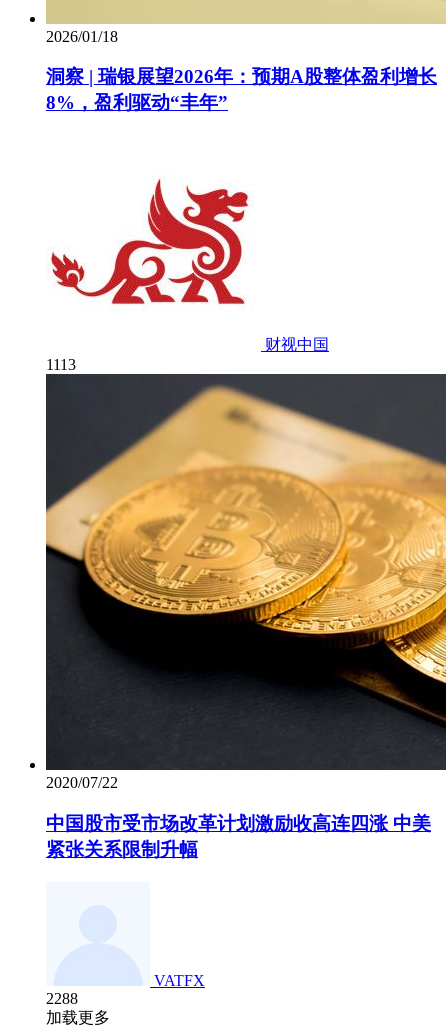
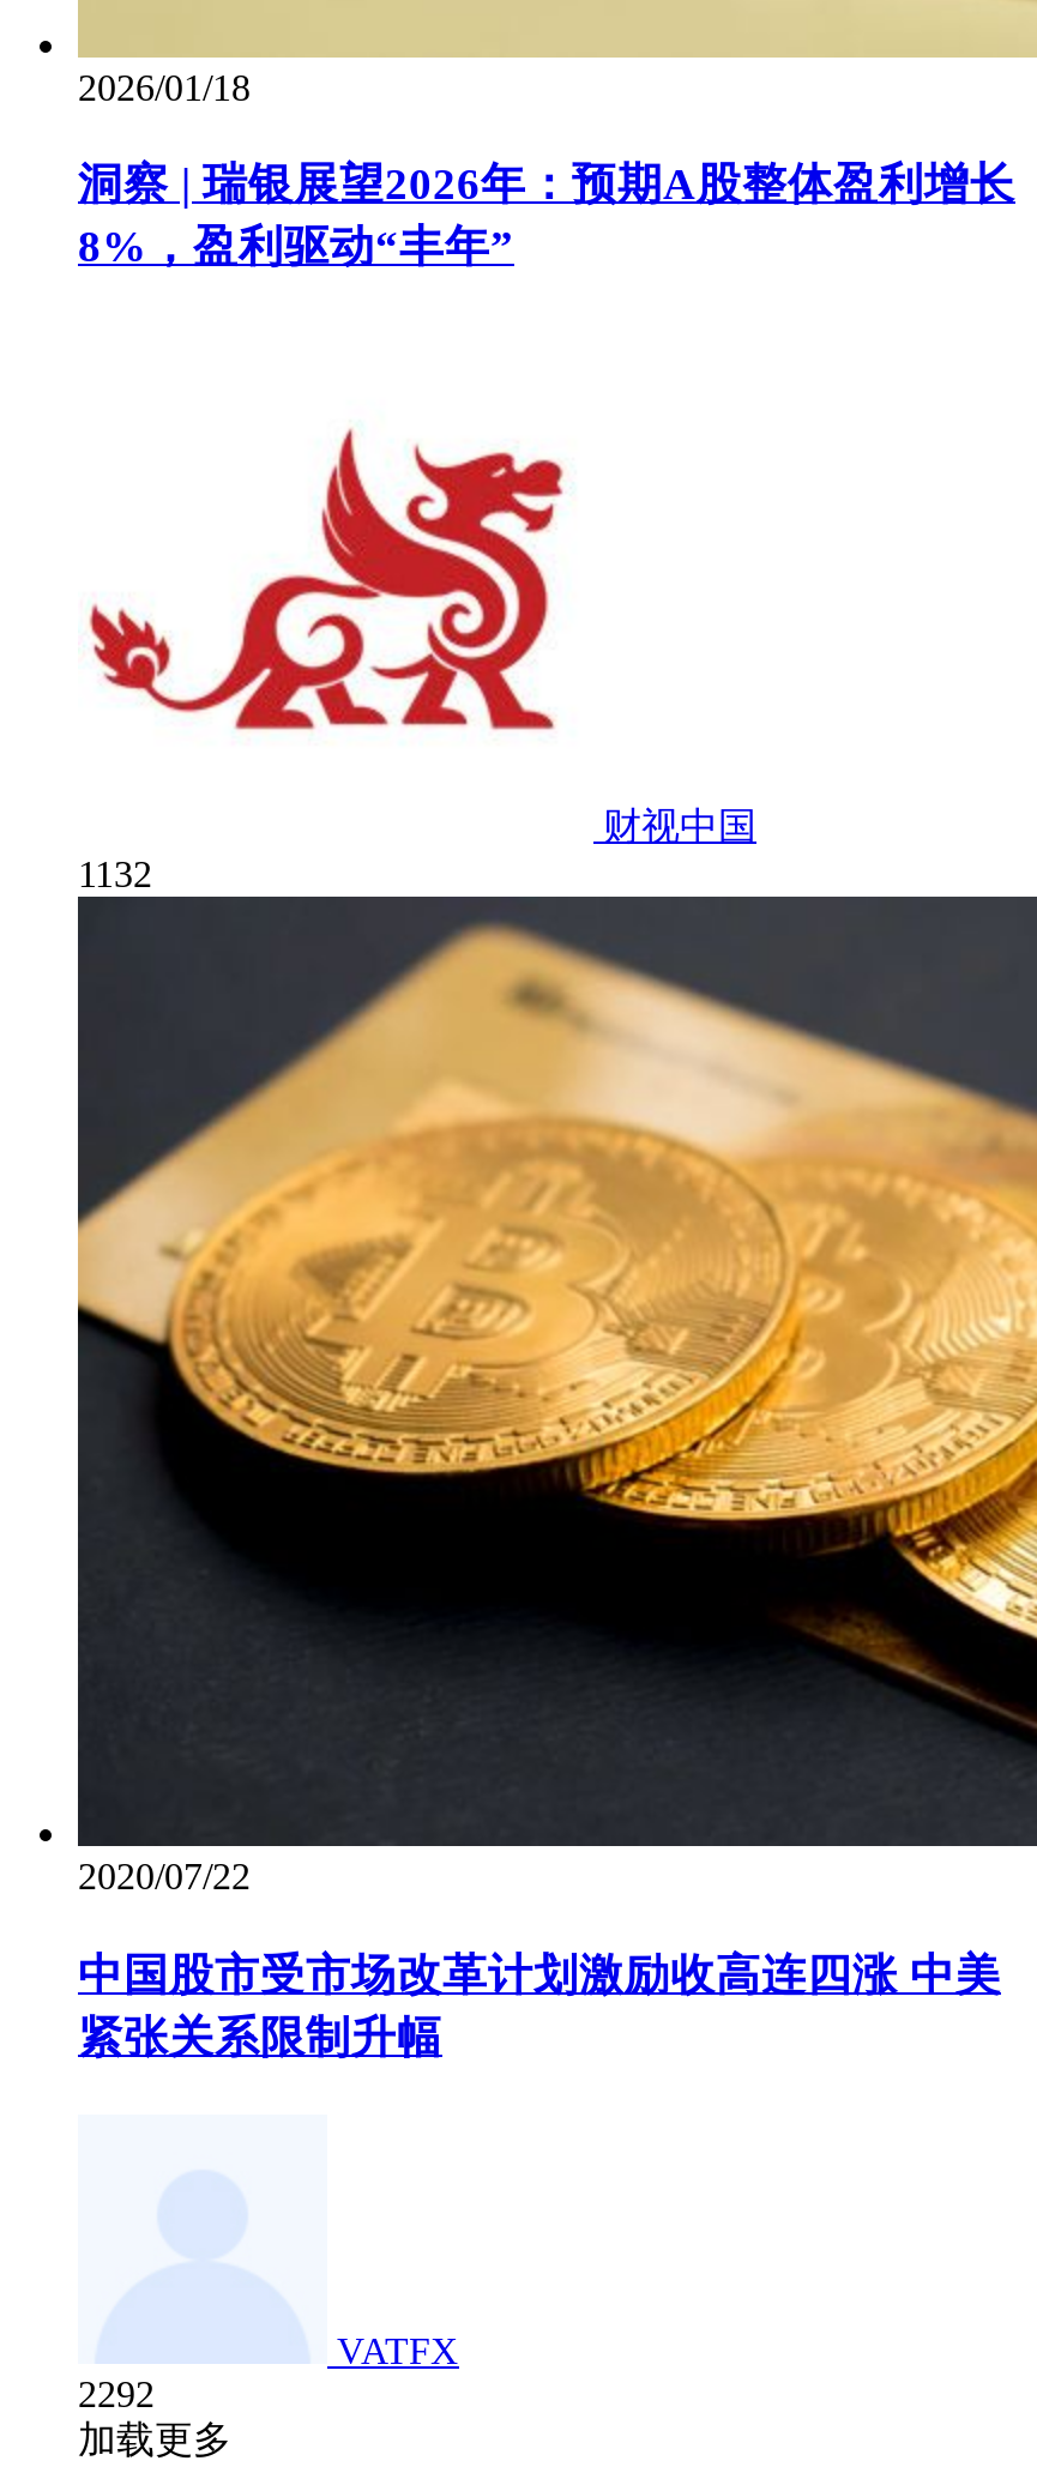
- 1113
+ 1132

- 2288
+ 2292
